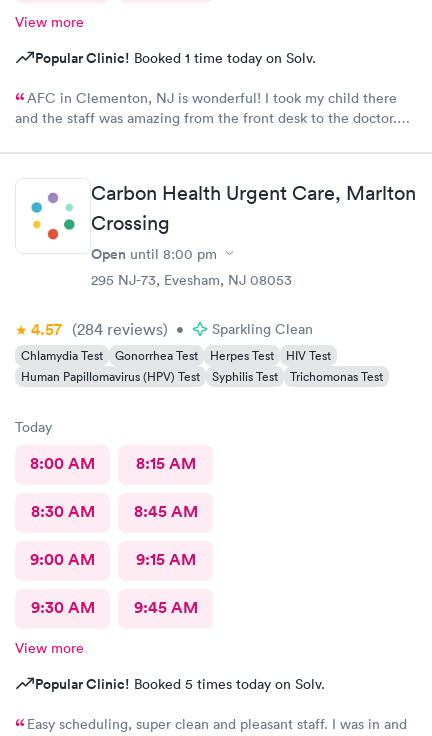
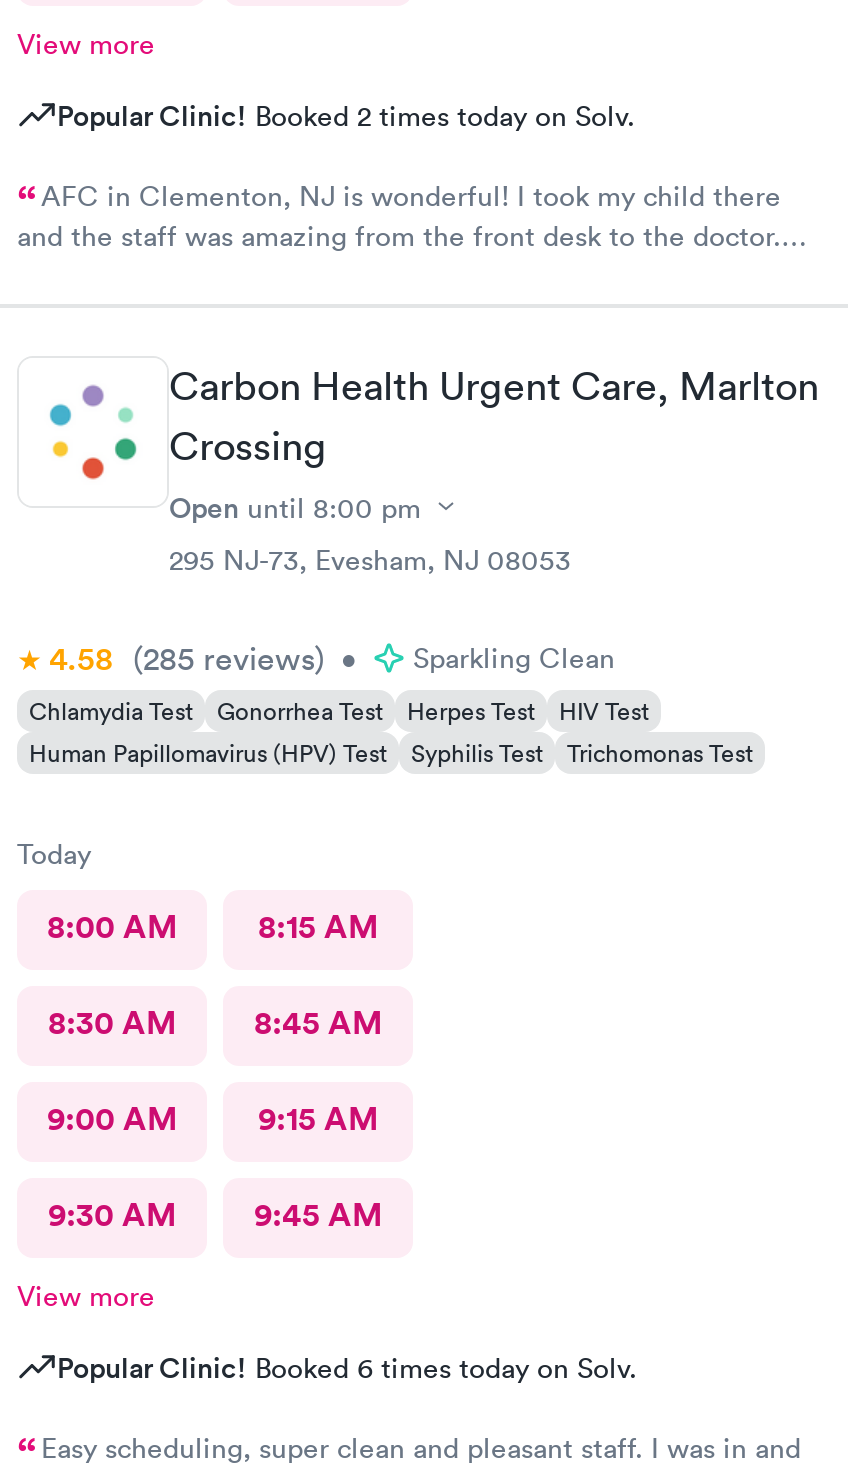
- Popular Clinic! Booked 1 time today on Solv.
+ Popular Clinic! Booked 2 times today on Solv.

- 4.57 (284 reviews) • Sparkling Clean
+ 4.58 (285 reviews) • Sparkling Clean

- Popular Clinic! Booked 5 times today on Solv.
+ Popular Clinic! Booked 6 times today on Solv.
